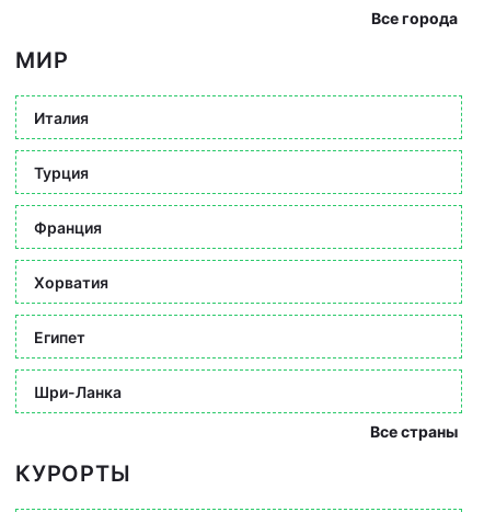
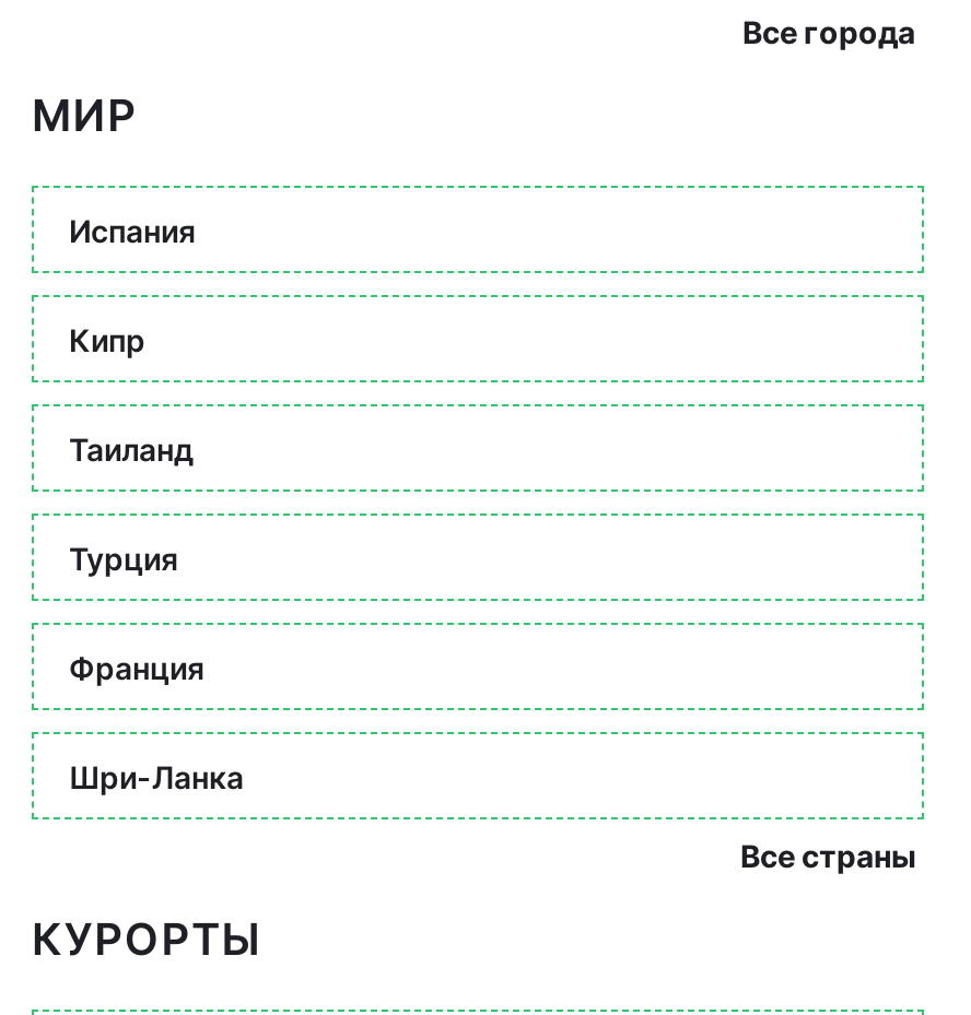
- Италия
+ Испания
+ Кипр
+ Таиланд

moved down: Турция | Франция

- Хорватия
- Египет
